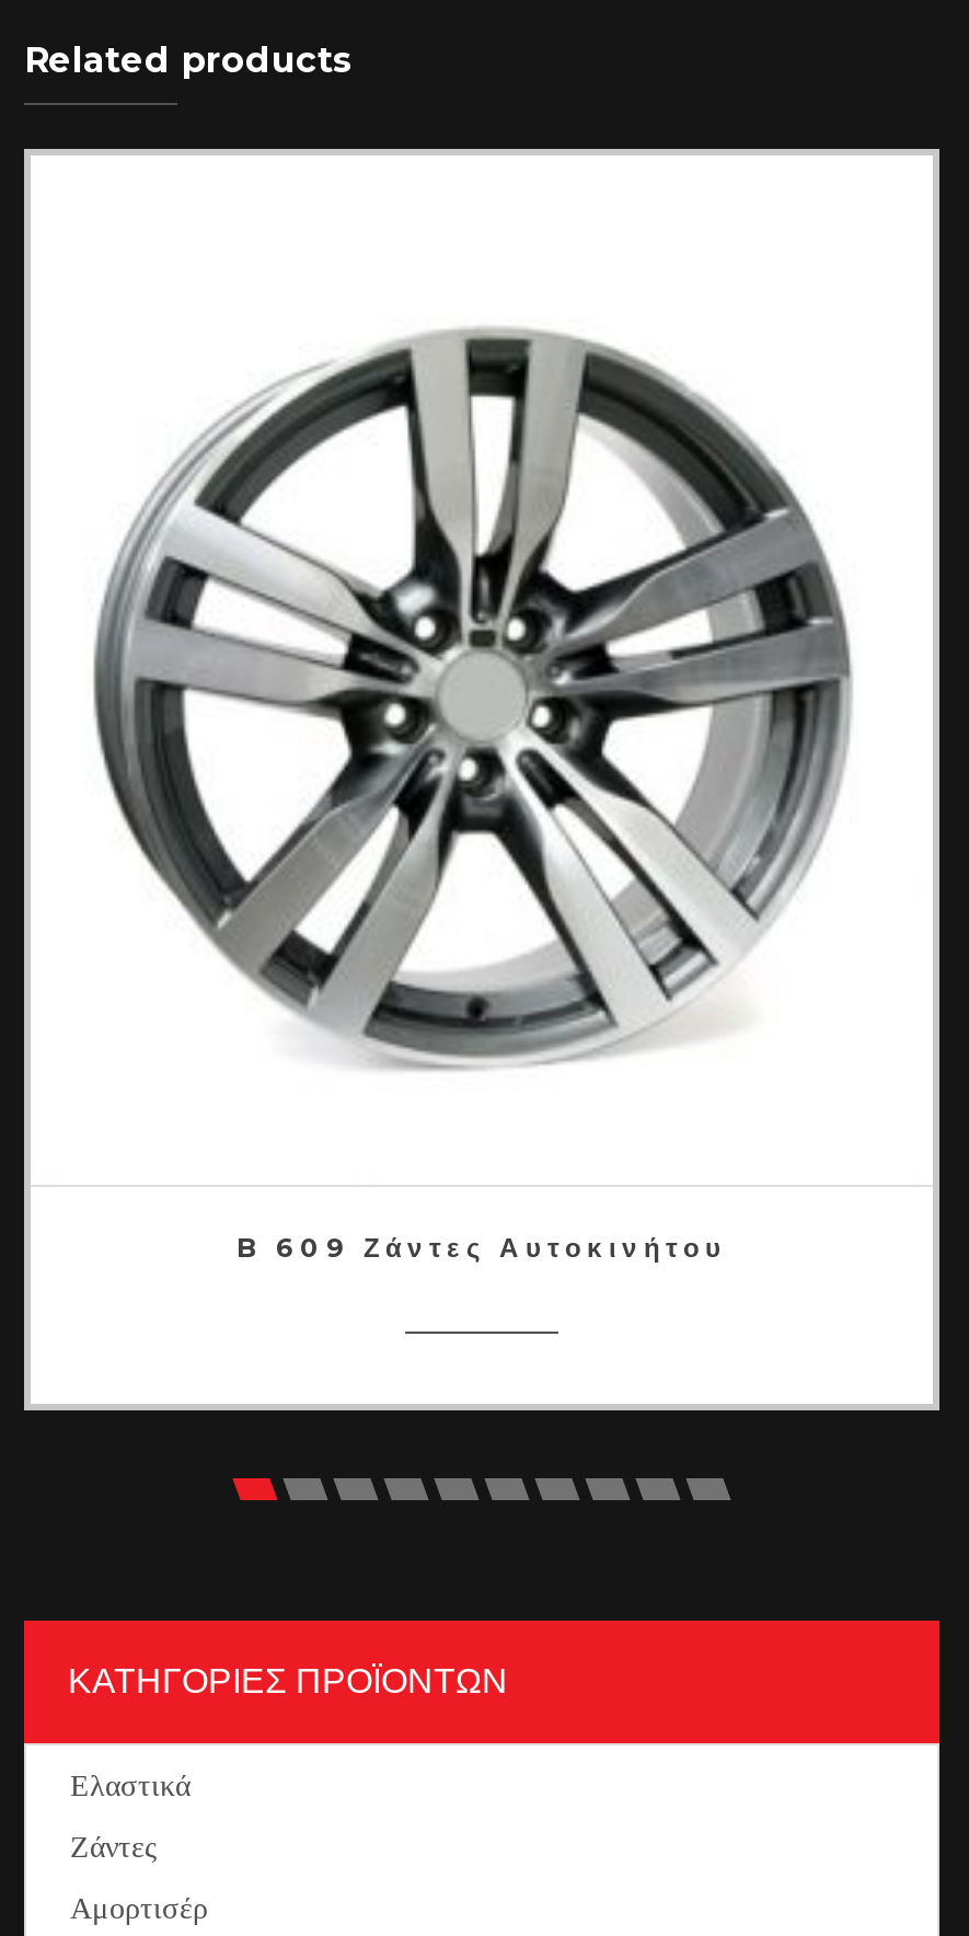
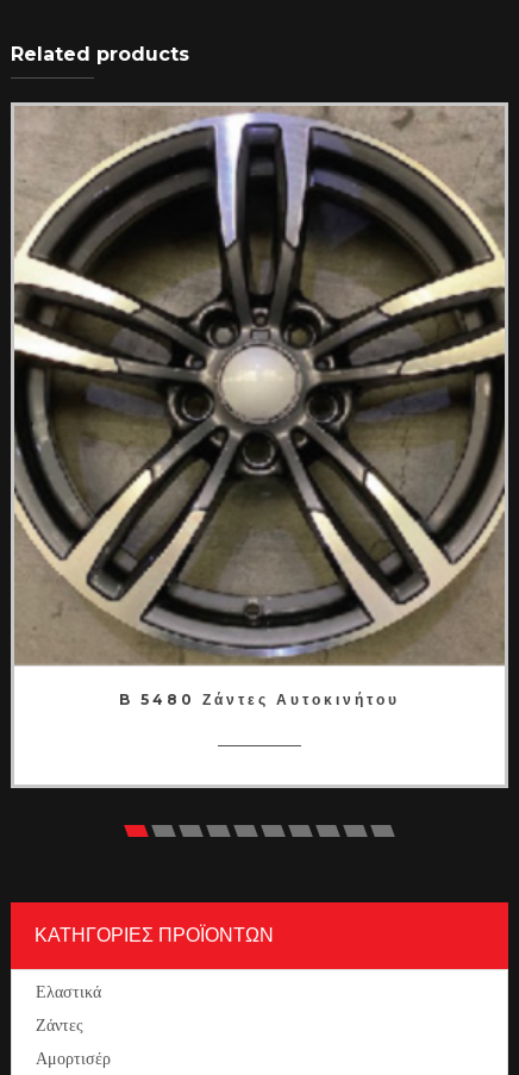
- [image]
- B 609 Ζάντες Αυτοκινήτου
+ [image]
+ B 5480 Ζάντες Αυτοκινήτου
